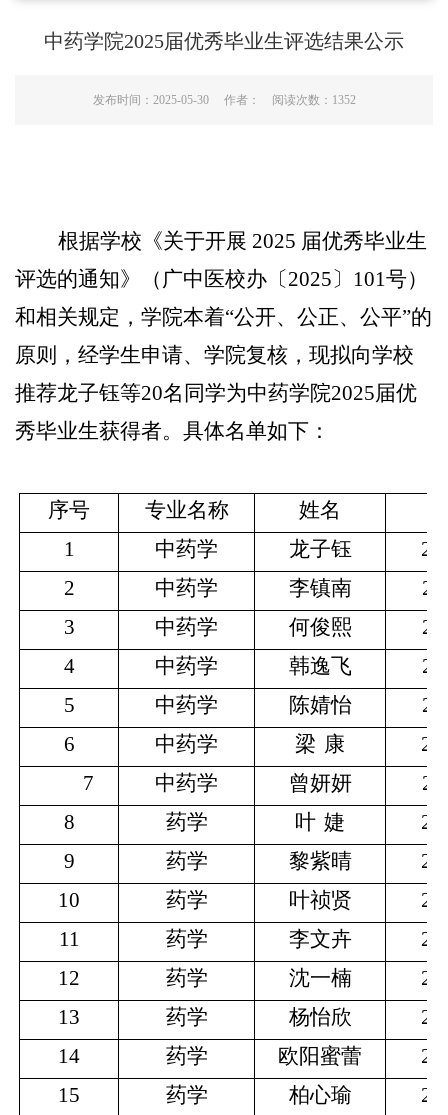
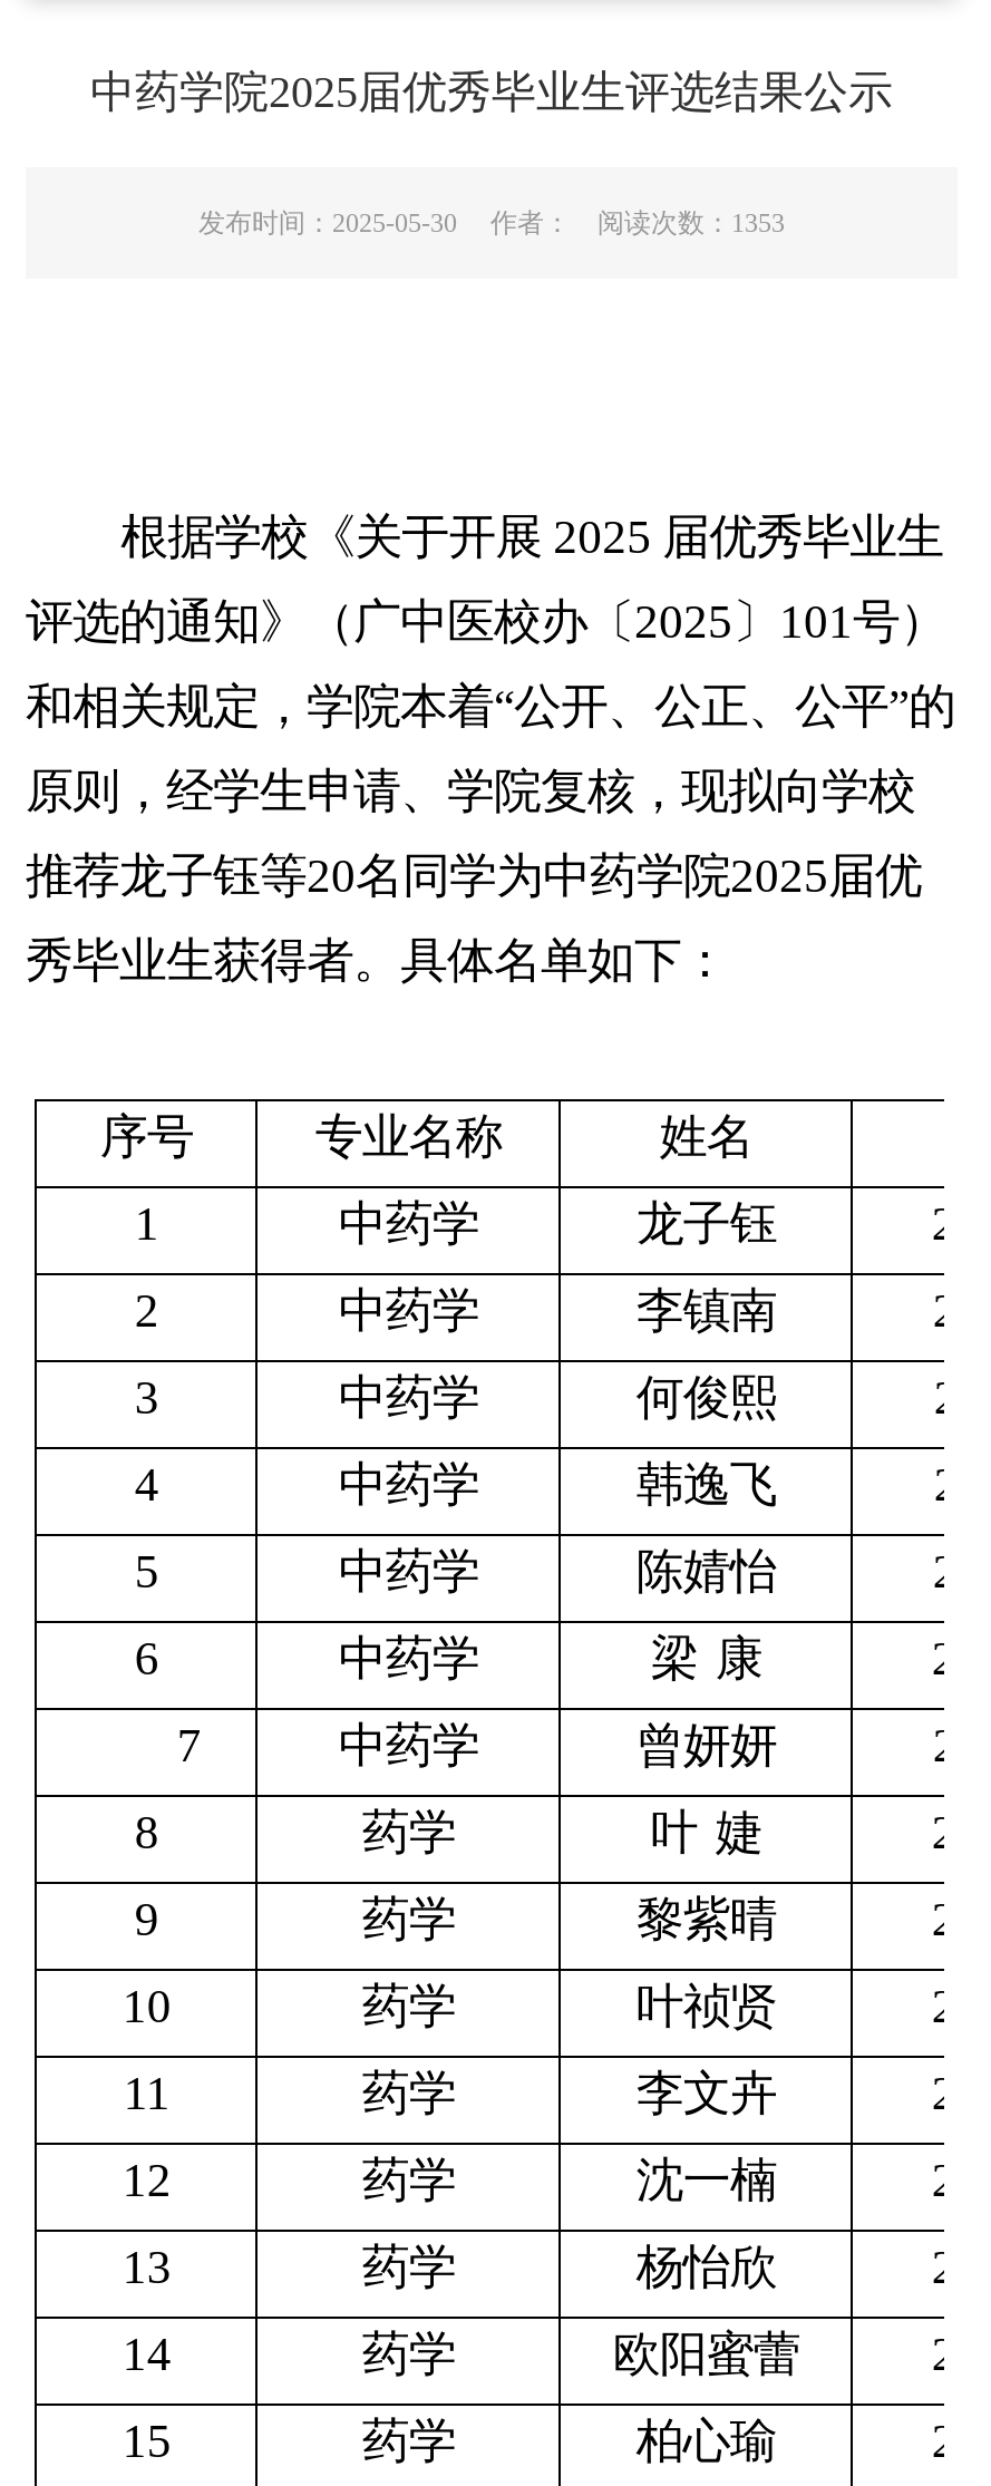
- 发布时间：2025-05-30 作者： 阅读次数：1352
+ 发布时间：2025-05-30 作者： 阅读次数：1353
